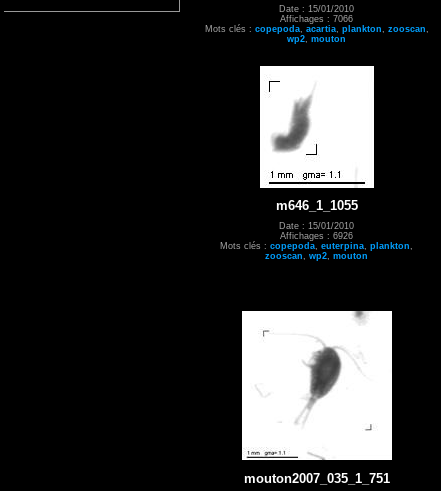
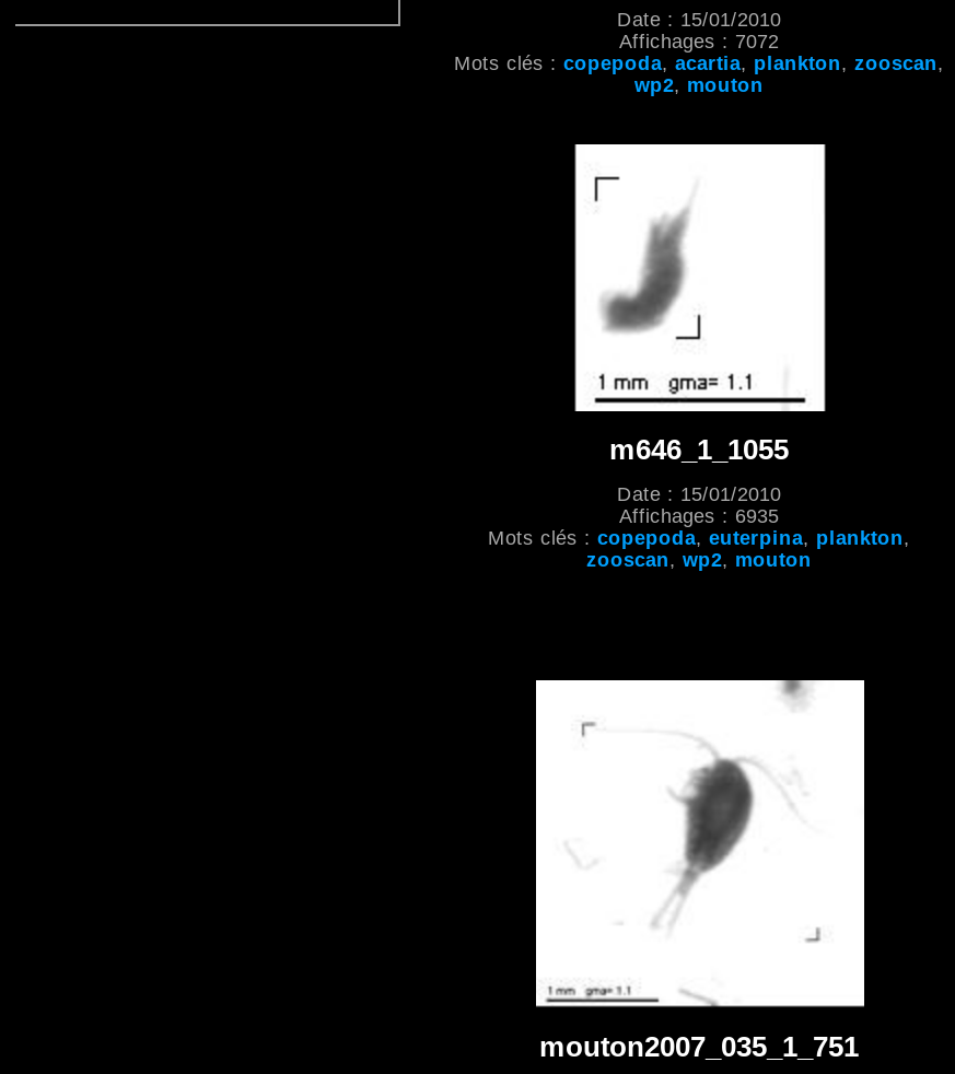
- Affichages : 7066
+ Affichages : 7072

- Affichages : 6926
+ Affichages : 6935
